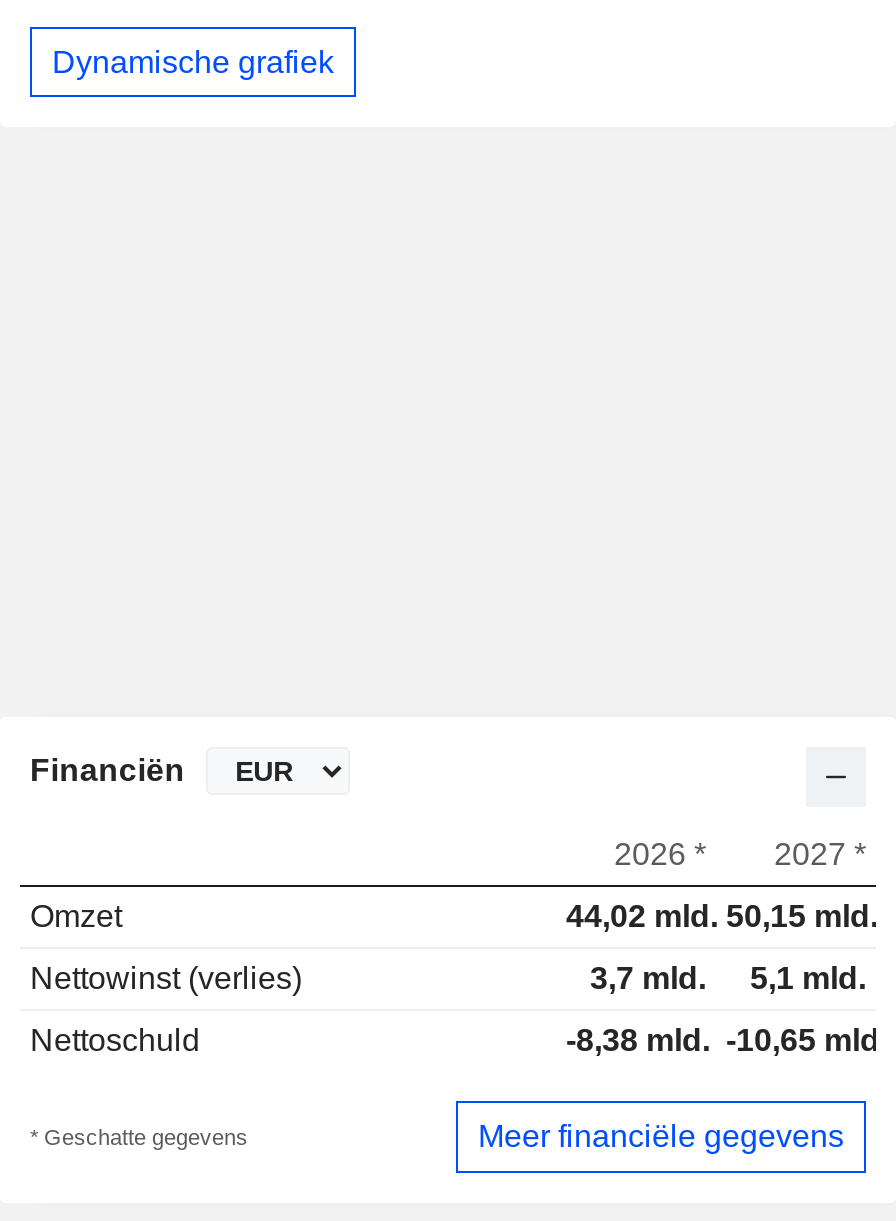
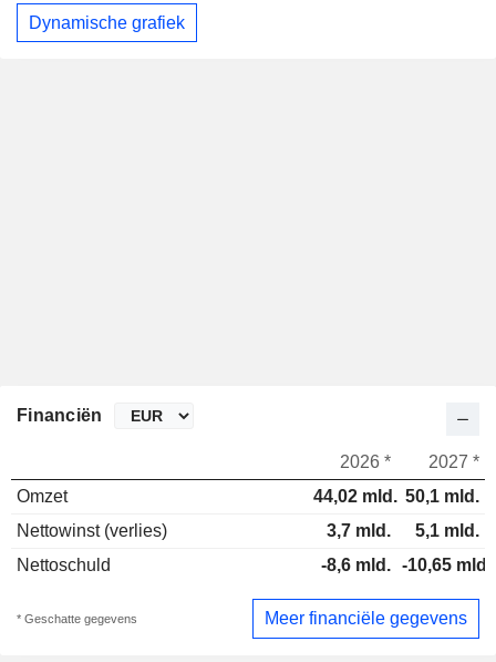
- 44,02 mld. 50,15 mld.
+ 44,02 mld. 50,1 mld.

- -8,38 mld. -10,65 mld.
+ -8,6 mld. -10,65 mld.
